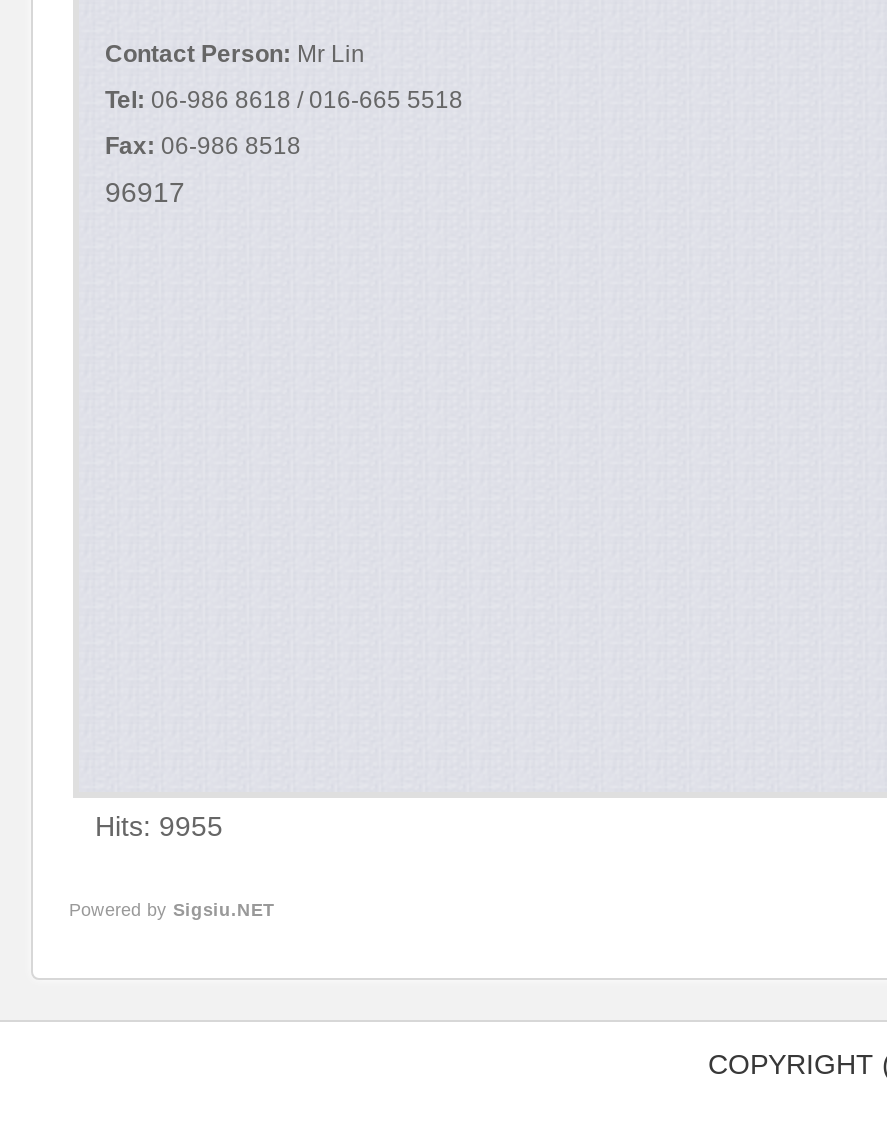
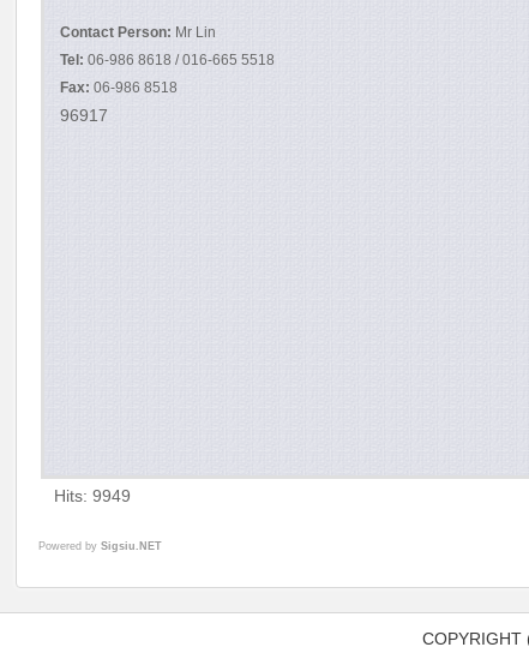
- Hits: 9955
+ Hits: 9949
